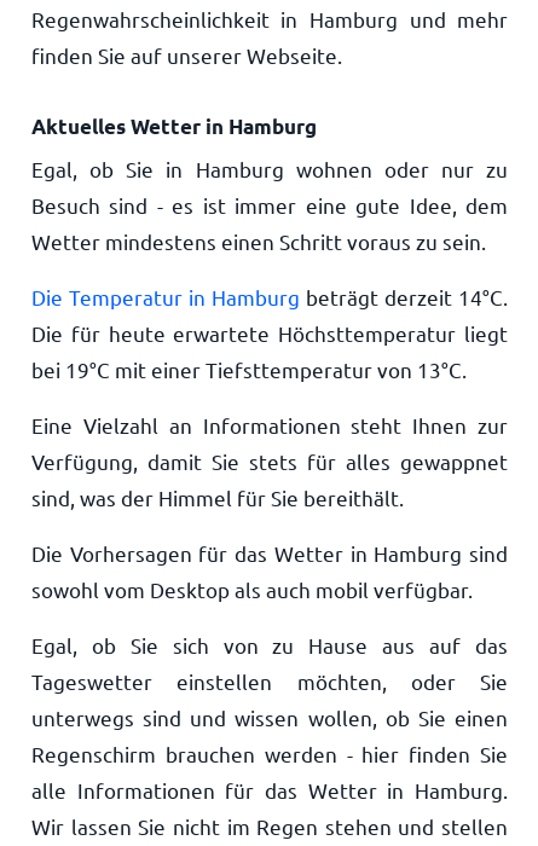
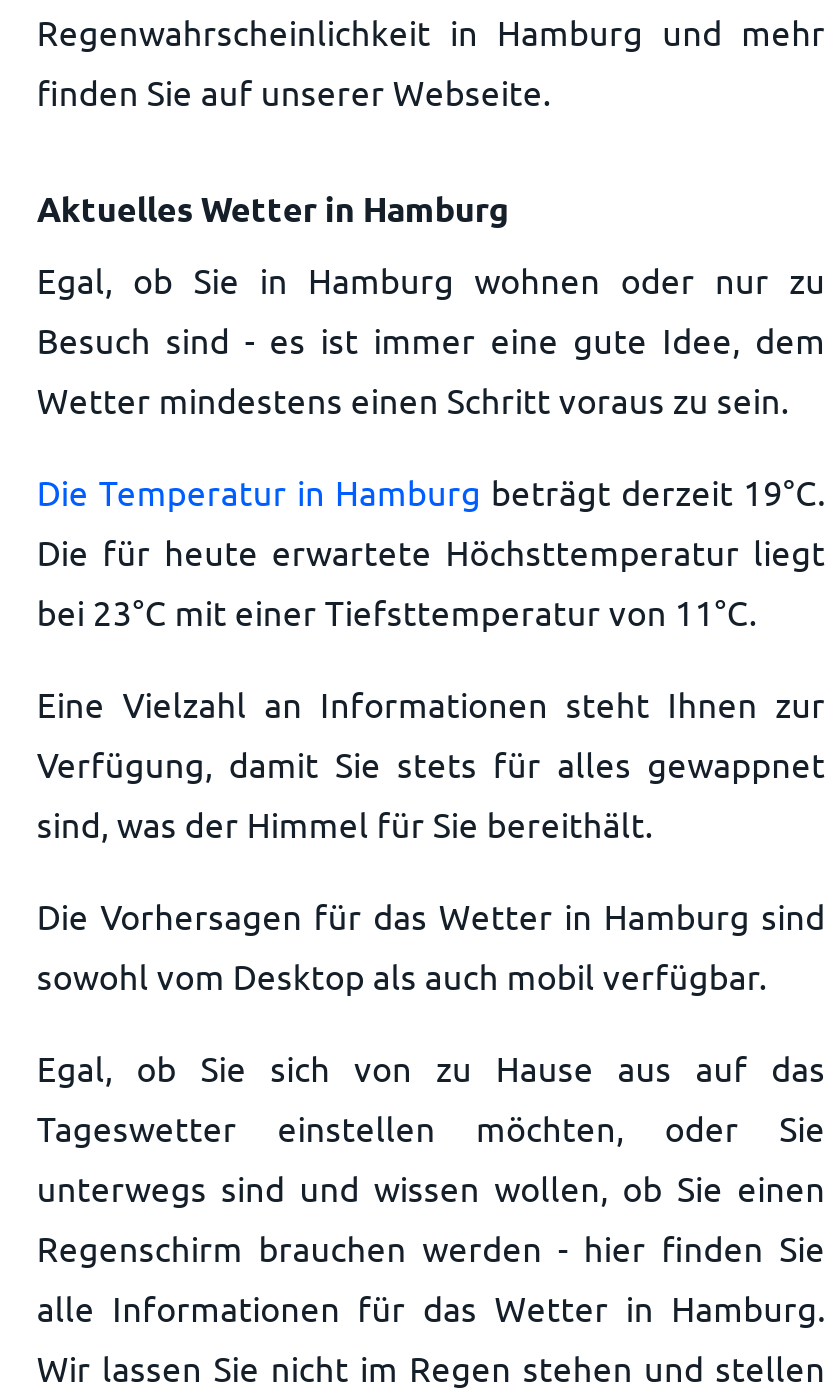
- Die Temperatur in Hamburg beträgt derzeit 14°C.
+ Die Temperatur in Hamburg beträgt derzeit 19°C.

- bei 19°C mit einer Tiefsttemperatur von 13 °C.
+ bei 23°C mit einer Tiefsttemperatur von 11 °C.
